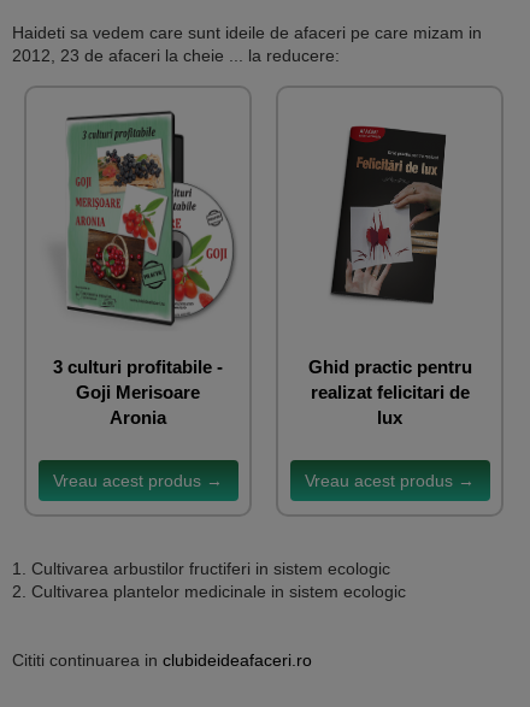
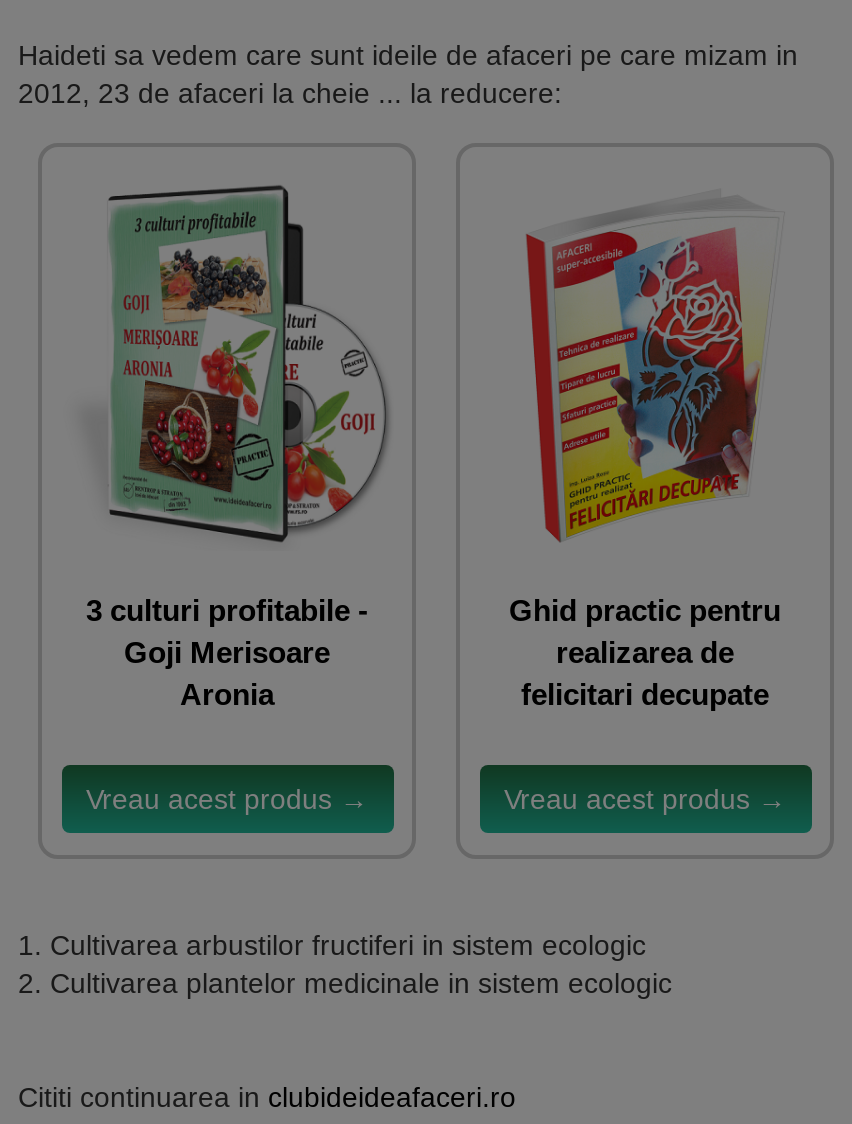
- [image]
+ [image]

- realizat felicitari de
- lux
+ realizarea de
+ felicitari decupate
